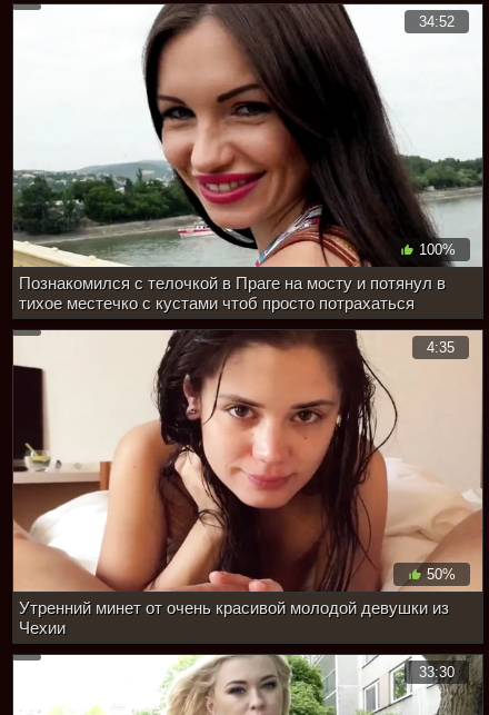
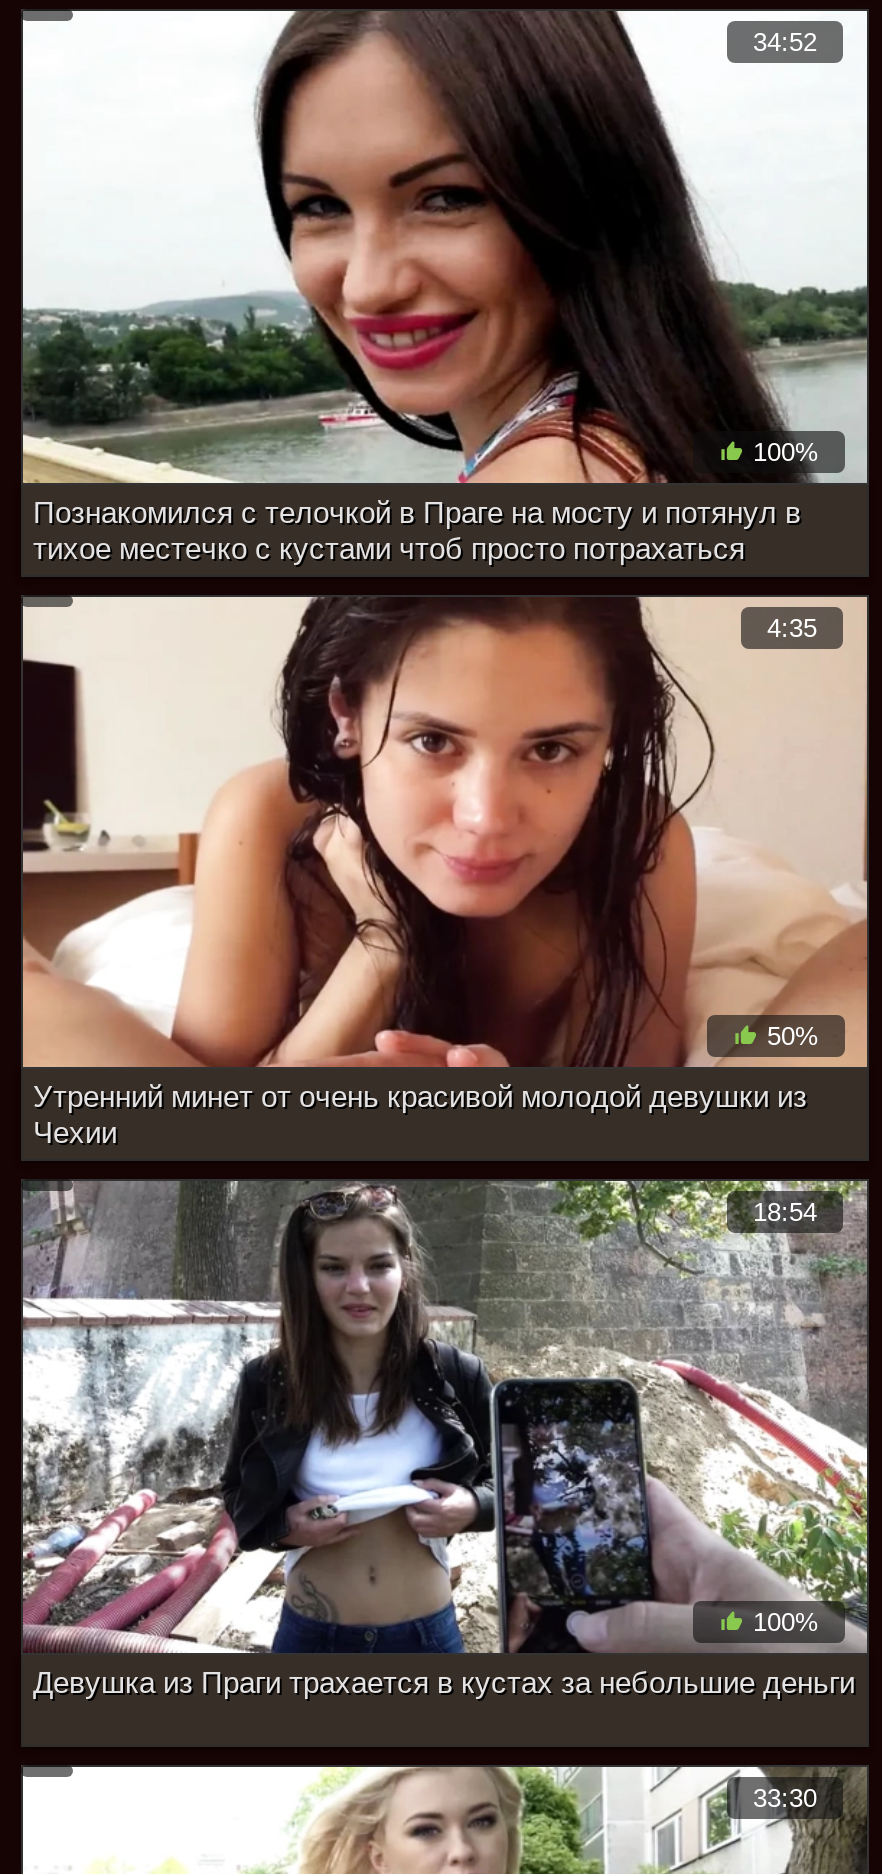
+ [image]
+ 100%

+ Девушка из Праги трахается в кустах за небольшие деньги

+ 18:54
